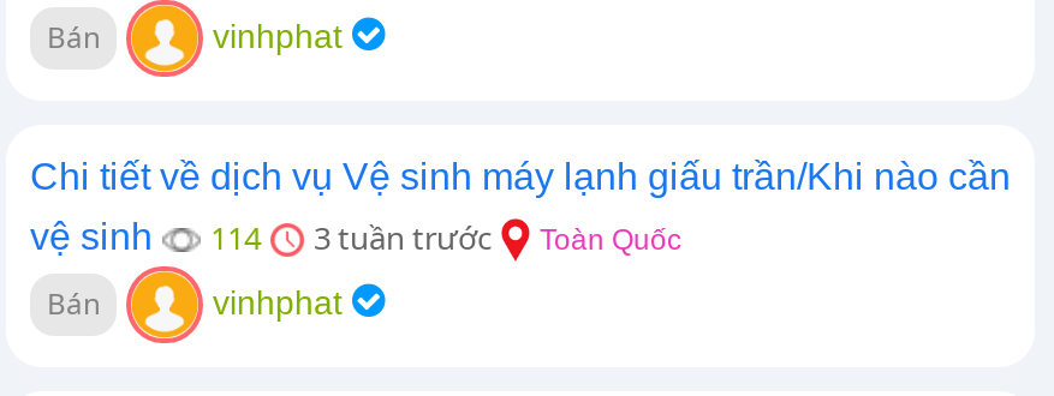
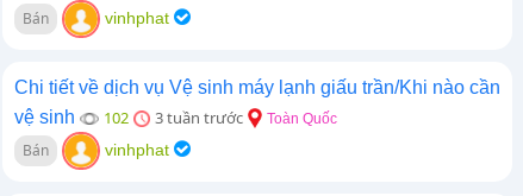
- vệ sinh 114 3 tuần trước Toàn Quốc
+ vệ sinh 102 3 tuần trước Toàn Quốc
